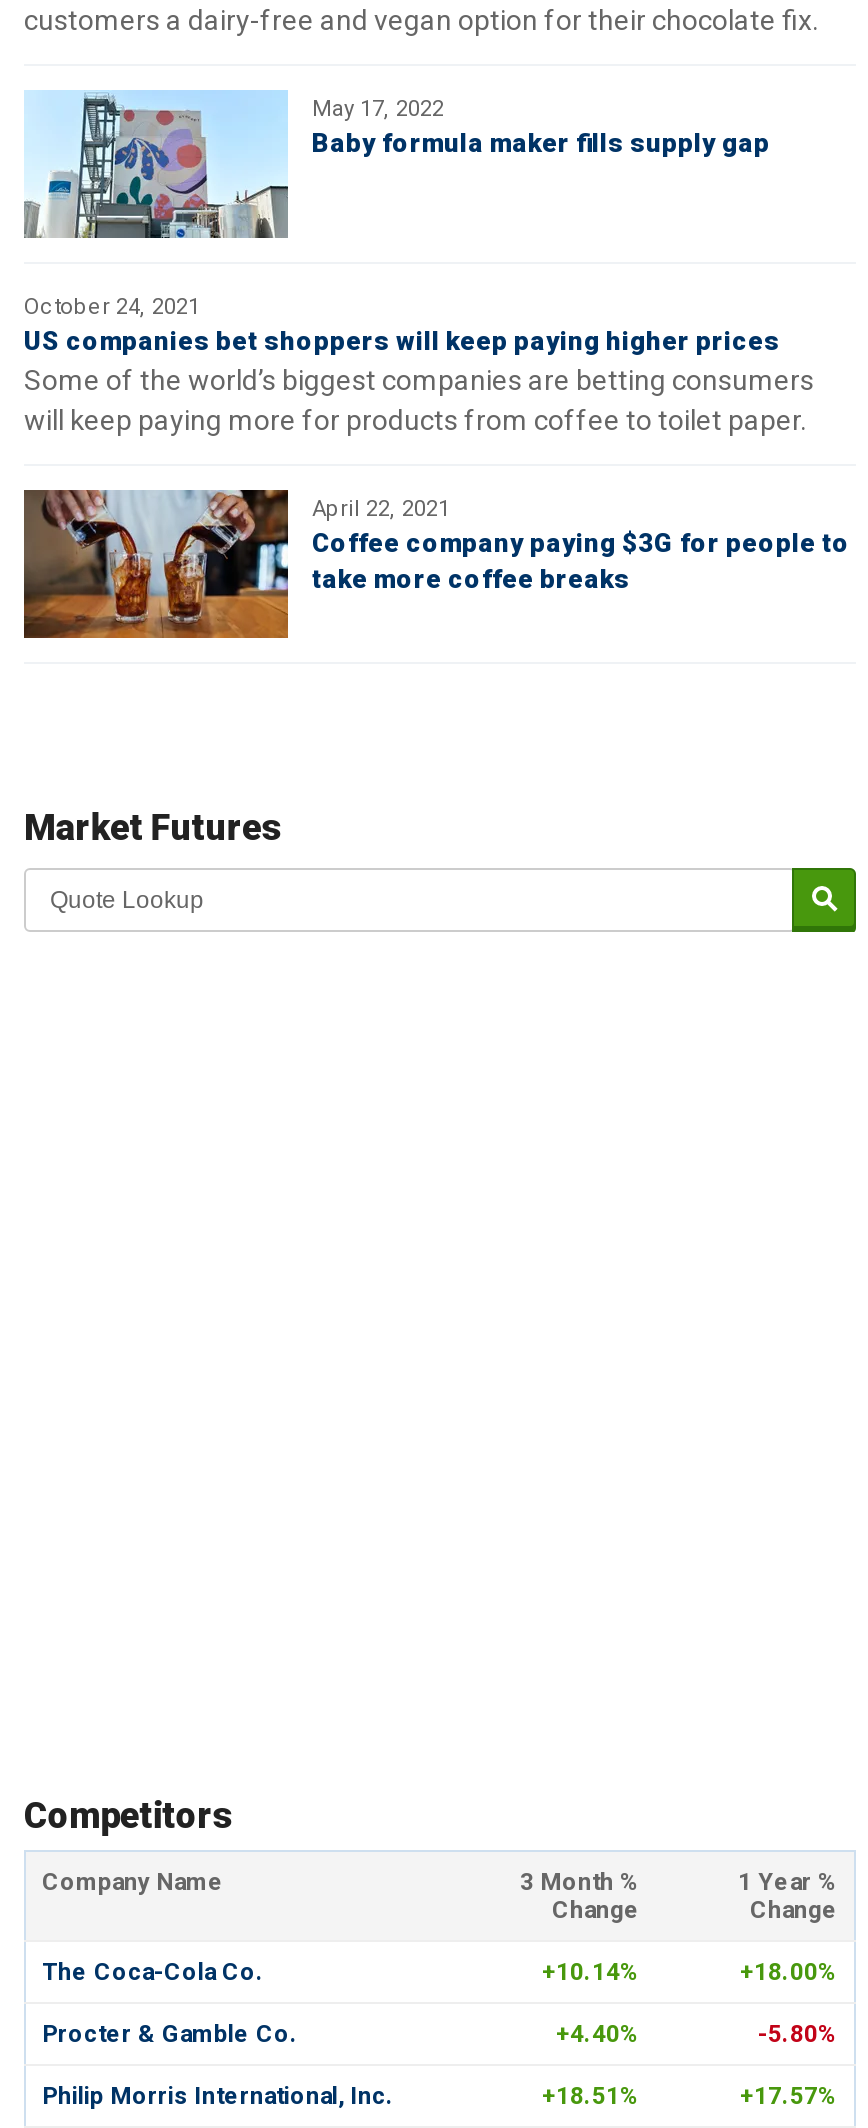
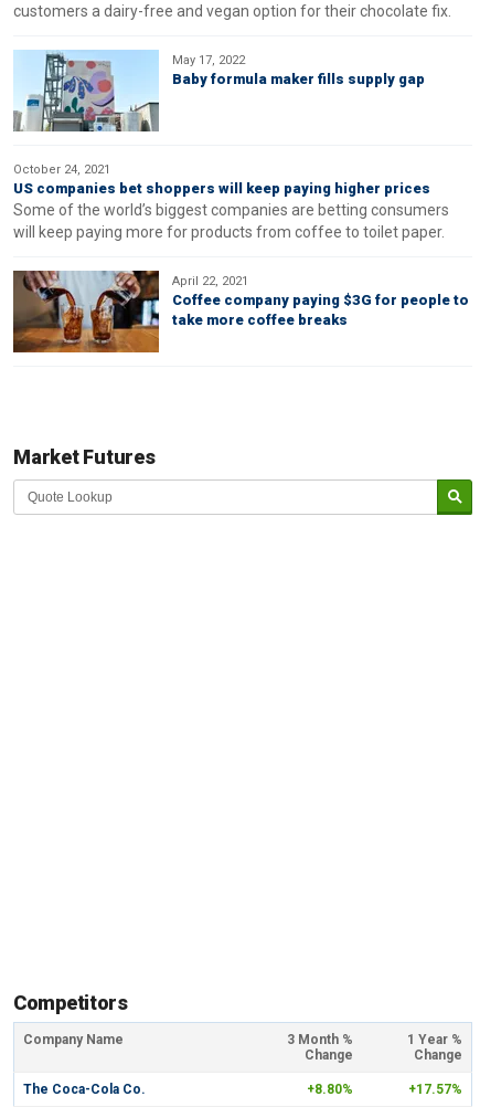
- +10.14%
- +18.00%
- Procter & Gamble Co.
- +4.40%
- -5.80%
- Philip Morris International, Inc.
- +18.51%
+ +8.80%
